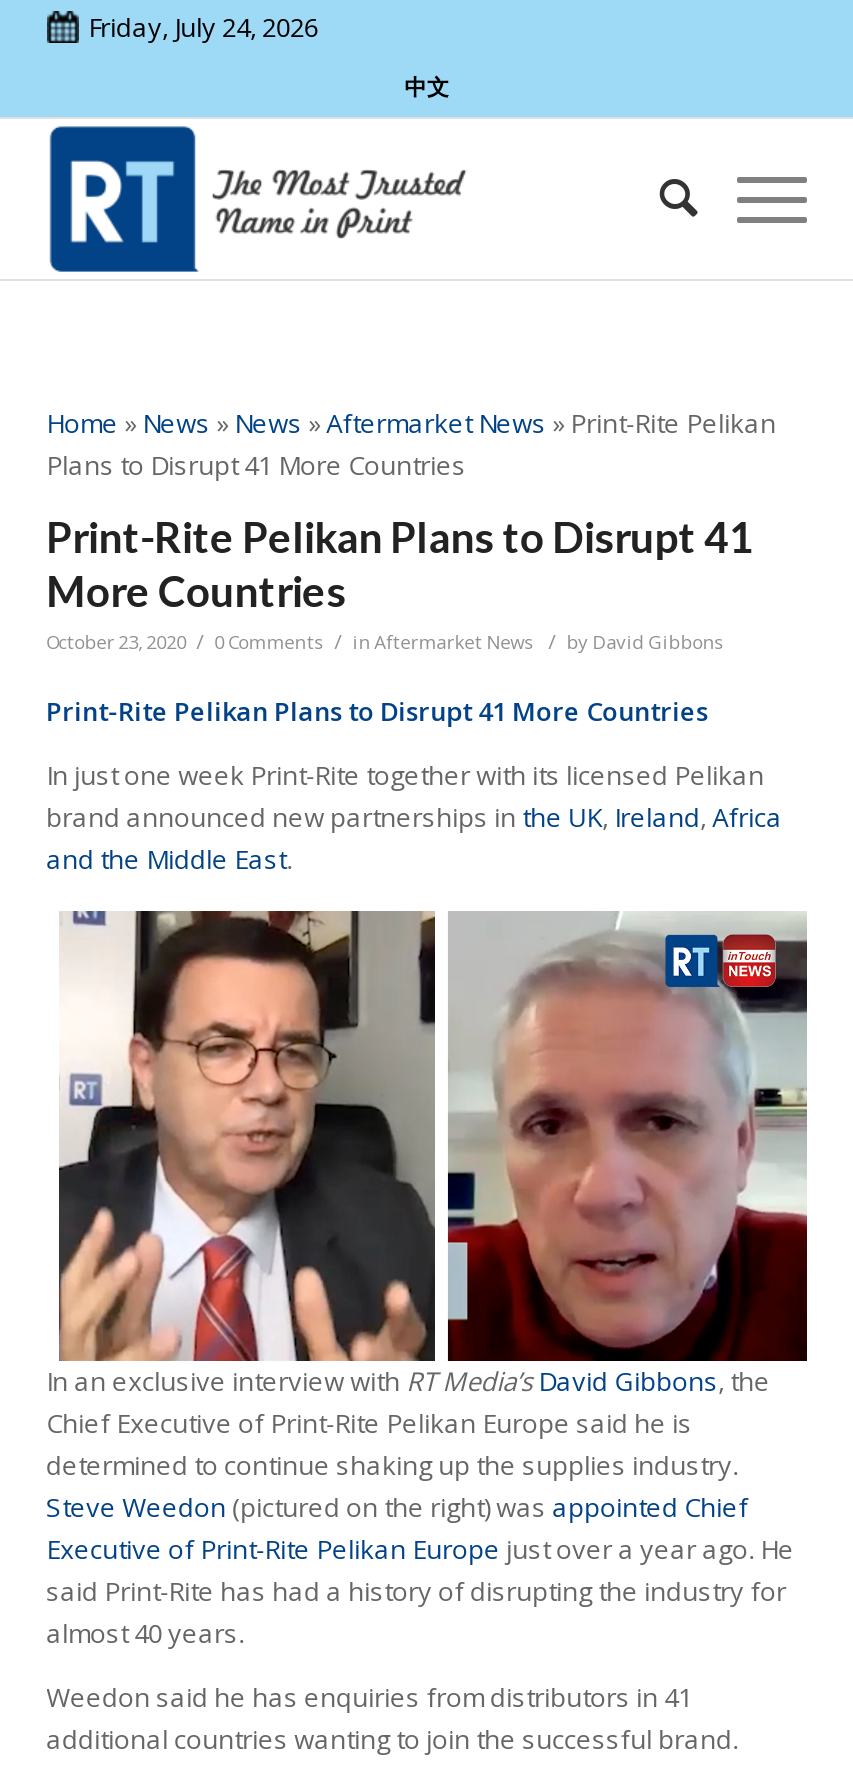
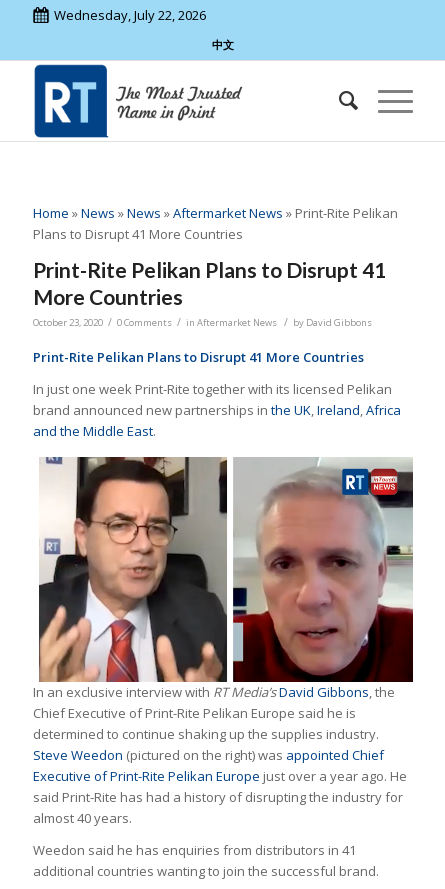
- Friday, July 24, 2026
+ Wednesday, July 22, 2026
